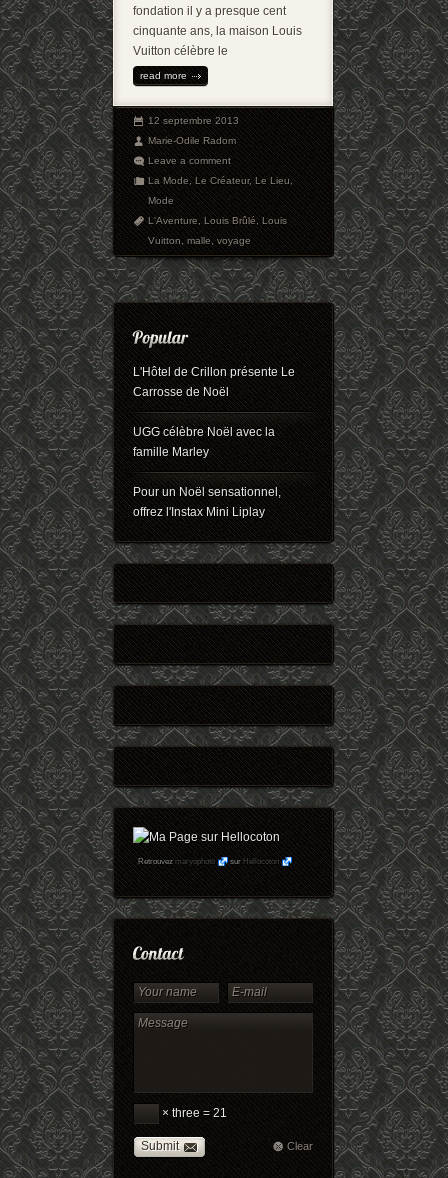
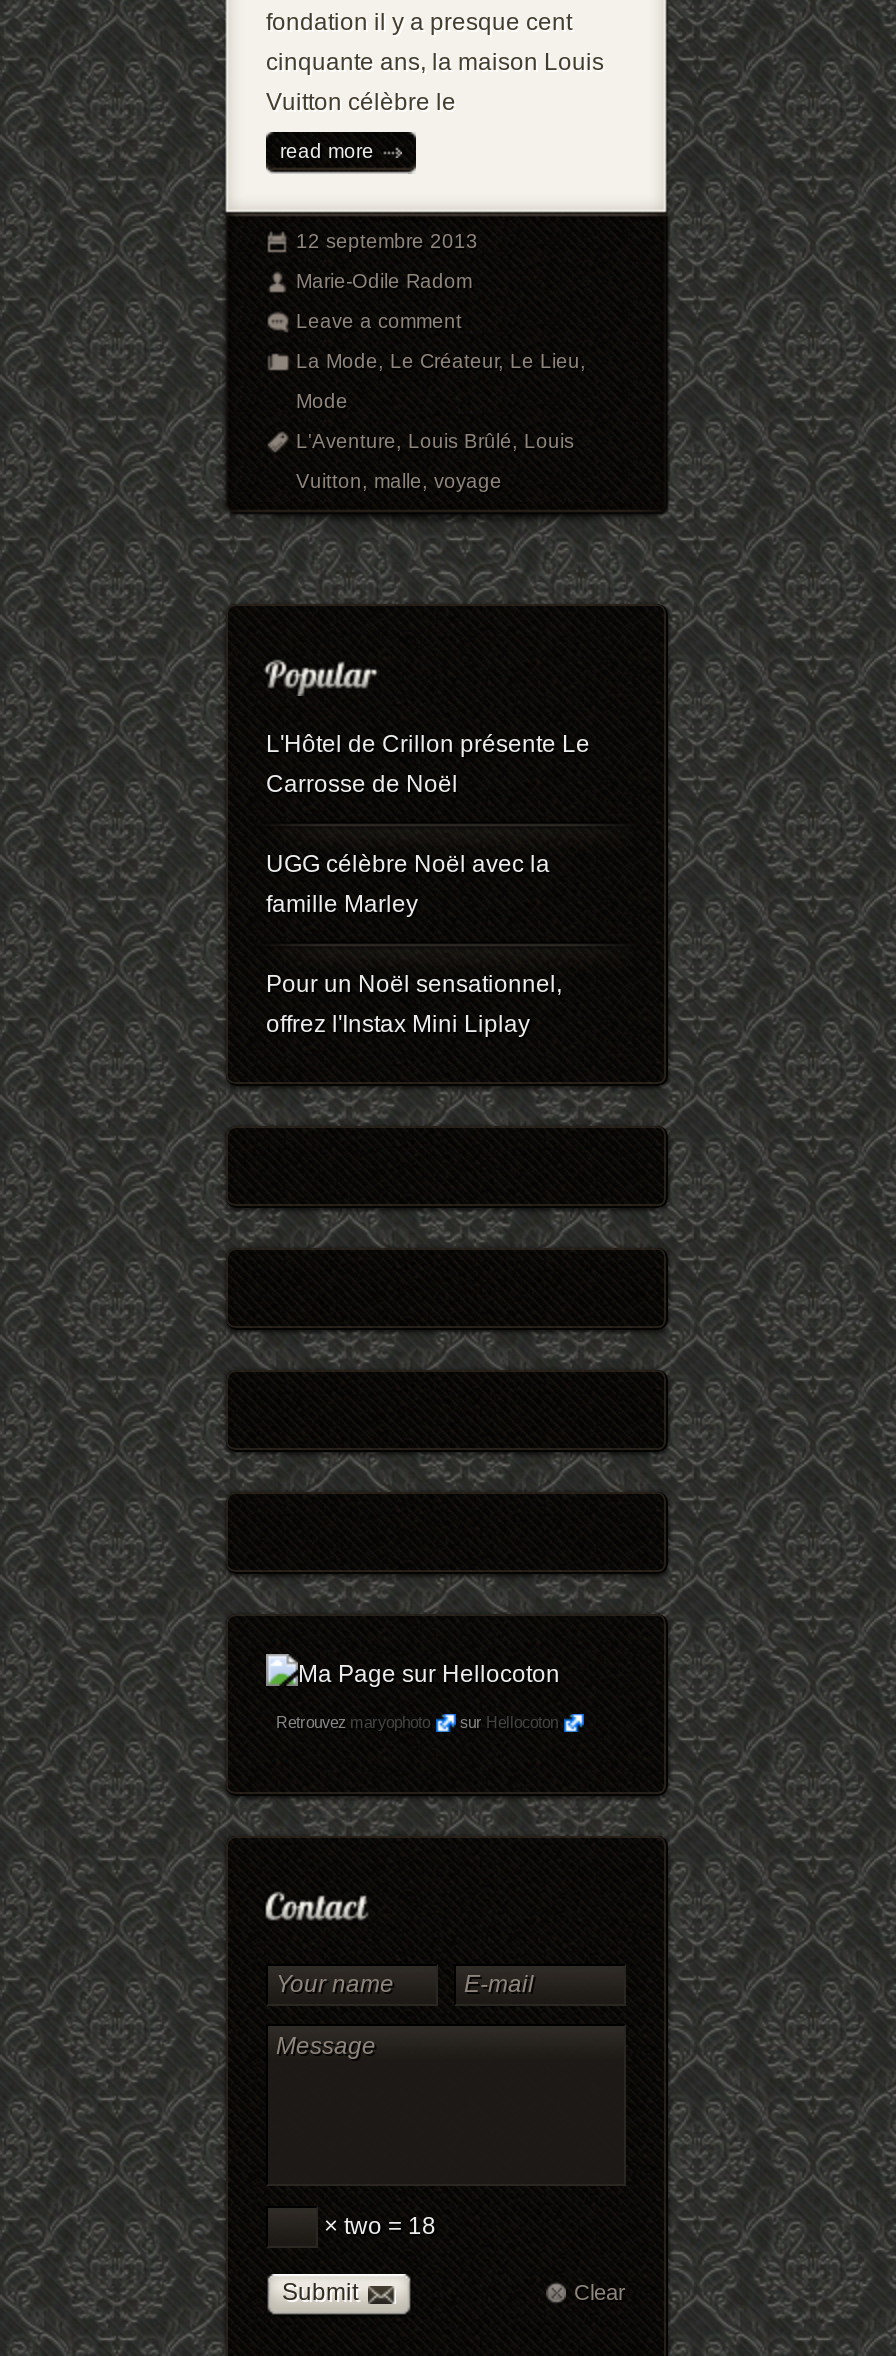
- × three = 21
+ × two = 18
